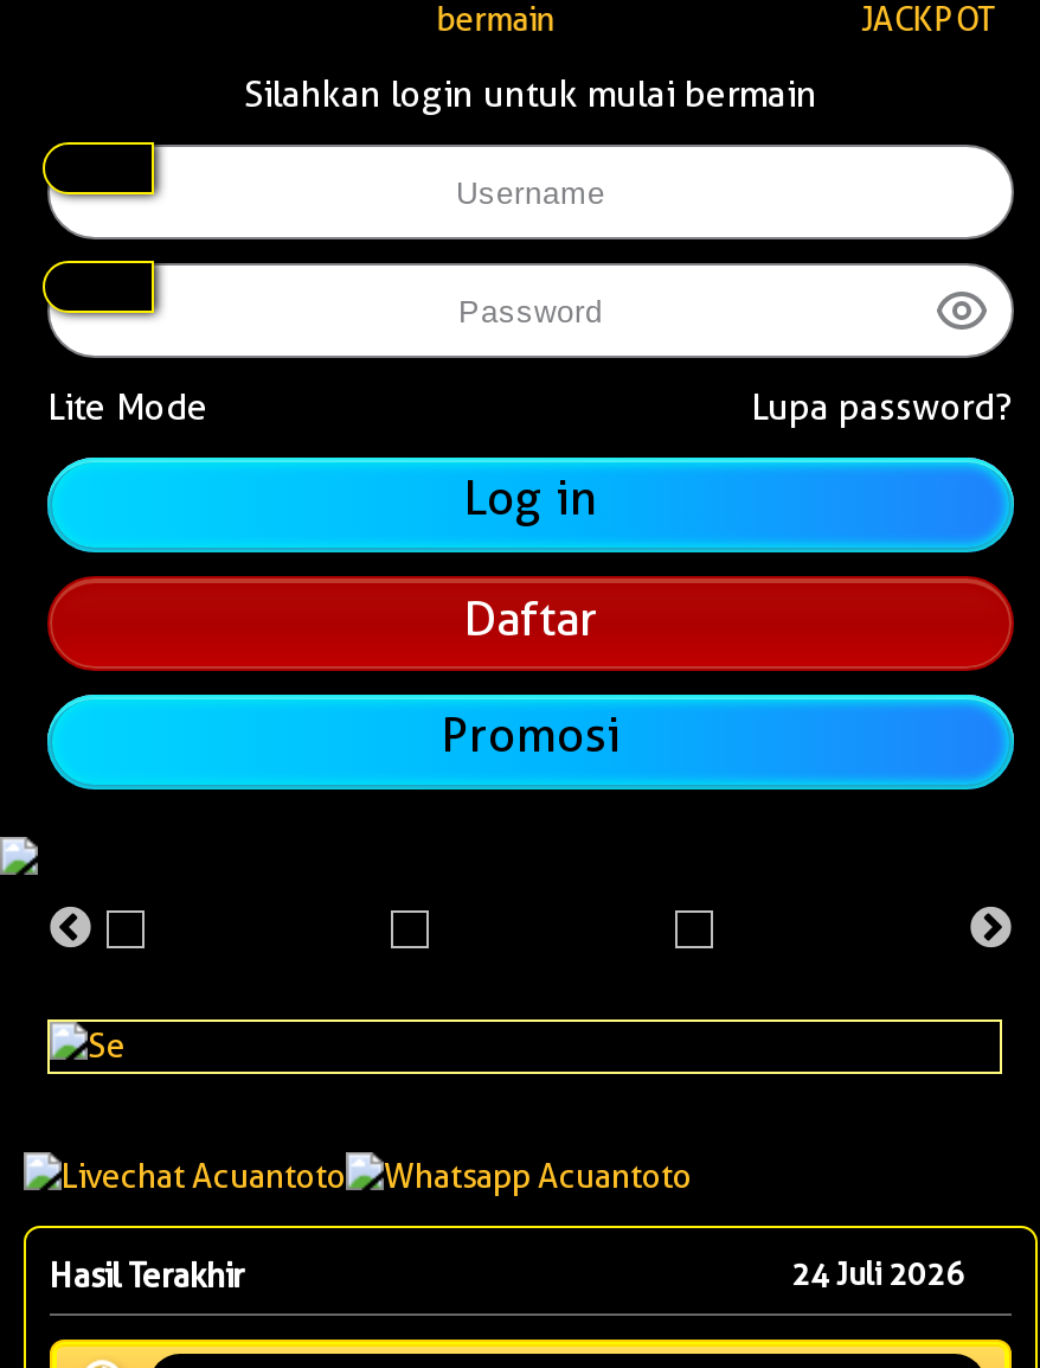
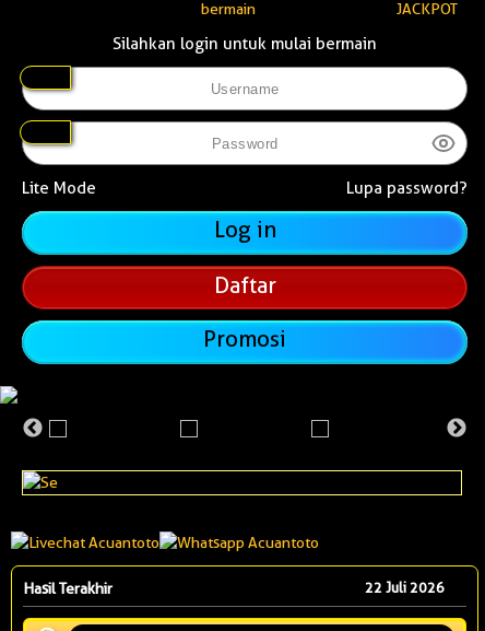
- 24 Juli 2026
+ 22 Juli 2026
